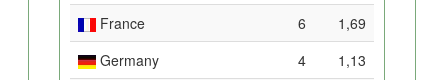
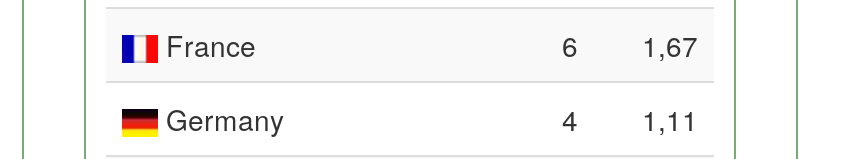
- 6 1,69
+ 6 1,67

- 4 1,13
+ 4 1,11
